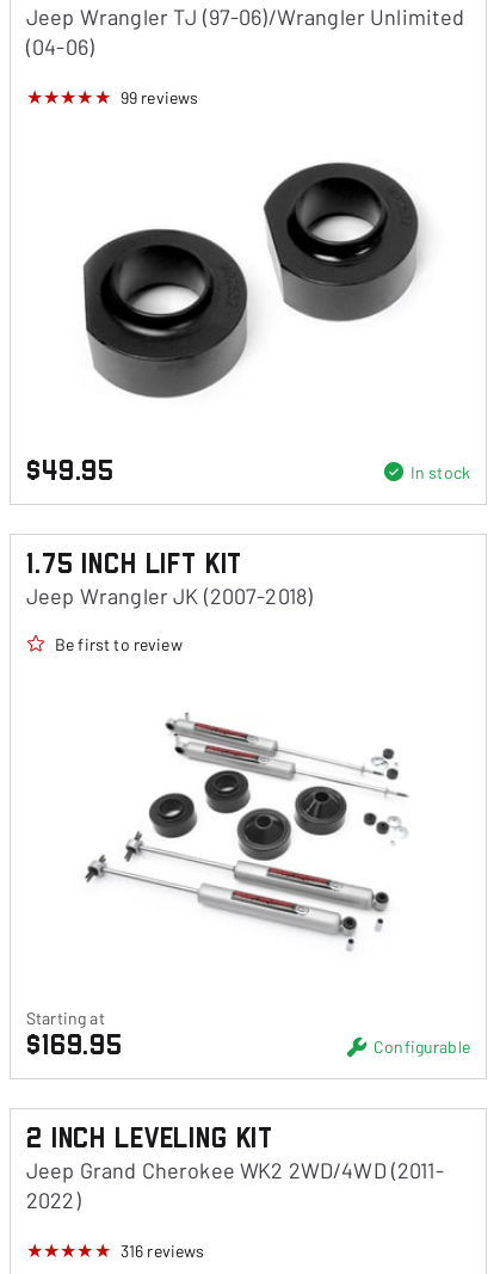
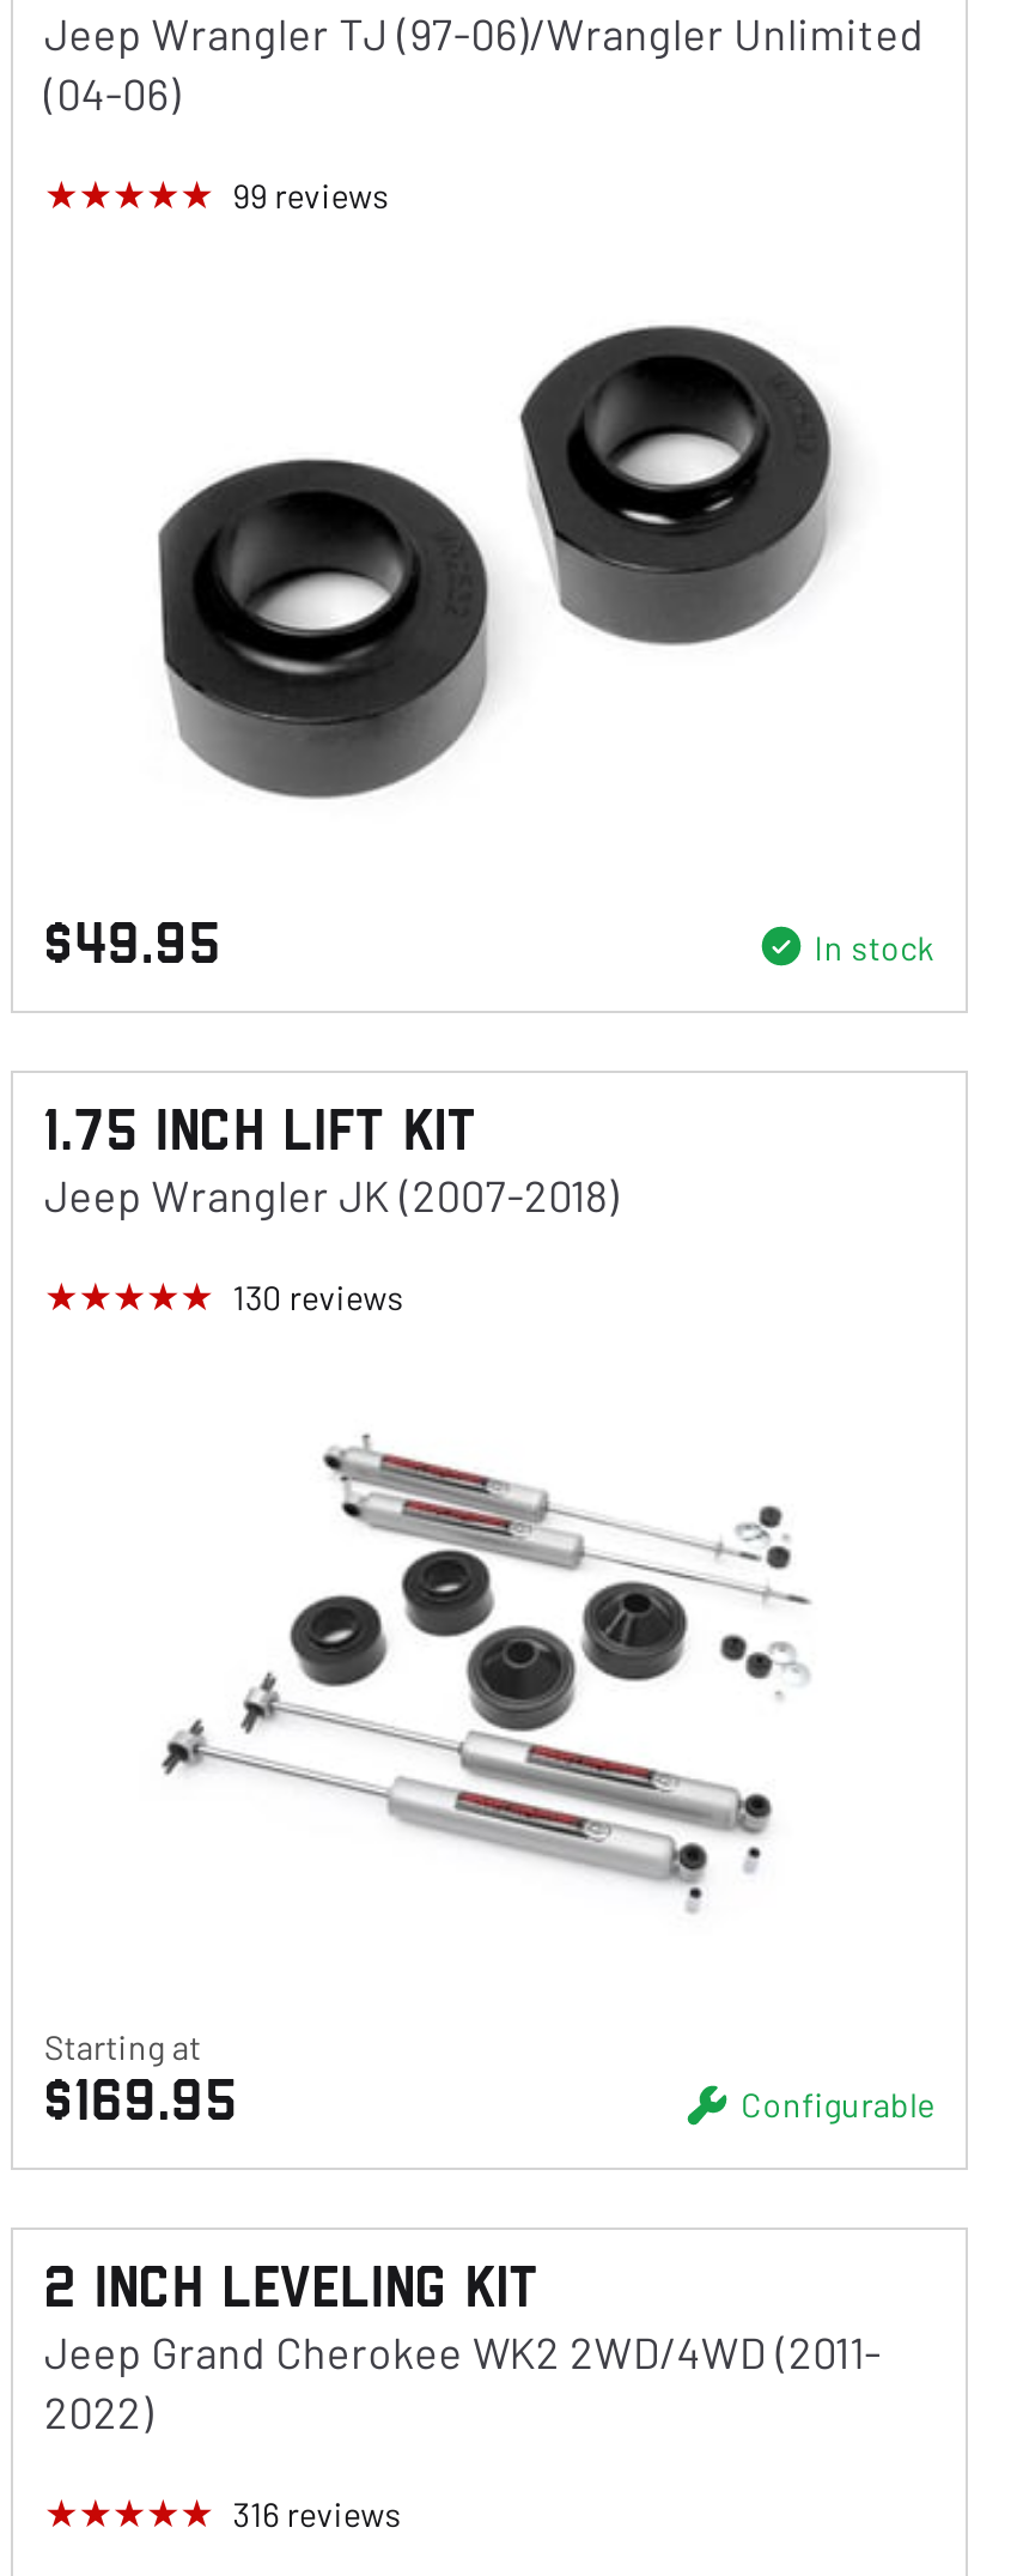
- Be first to review
+ 130 reviews
